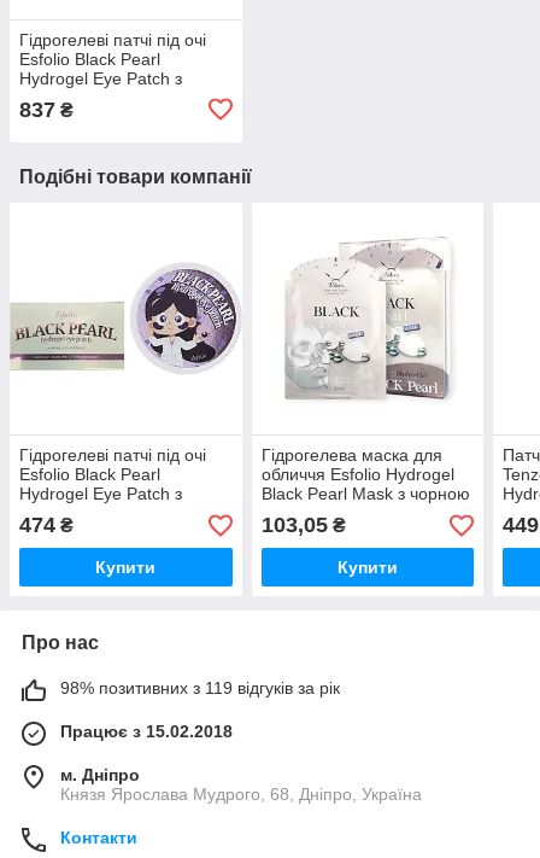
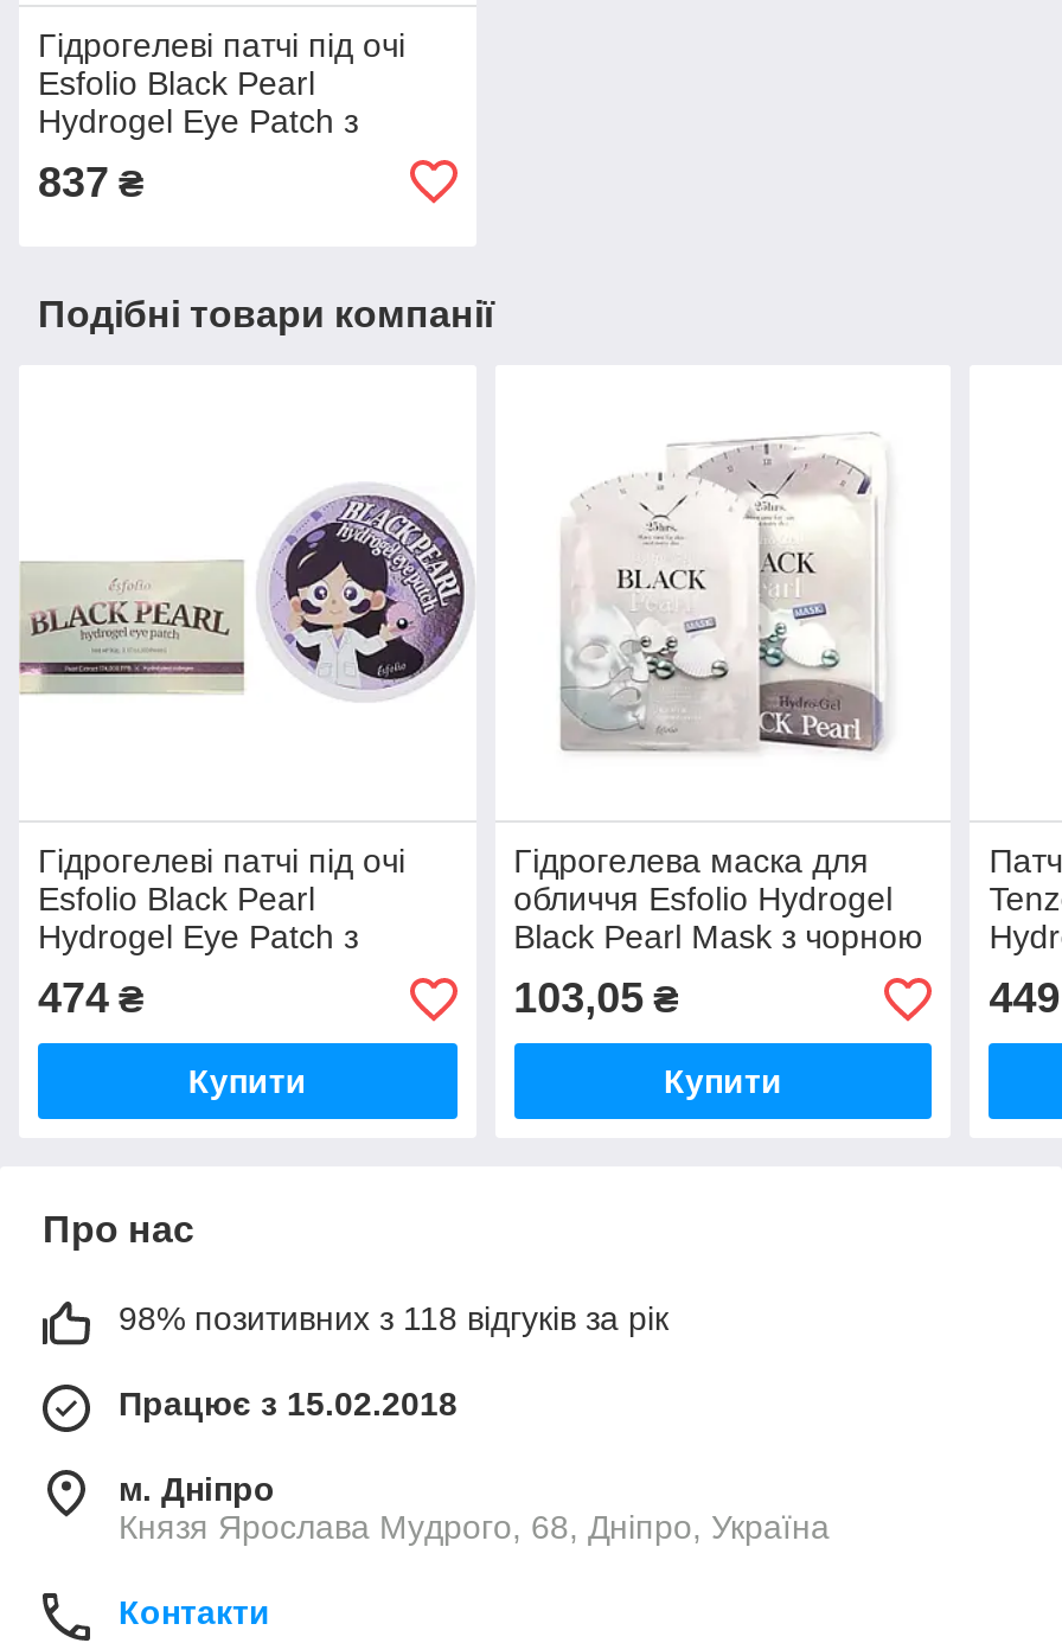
- 98% позитивних з 119 відгуків за рік
+ 98% позитивних з 118 відгуків за рік
